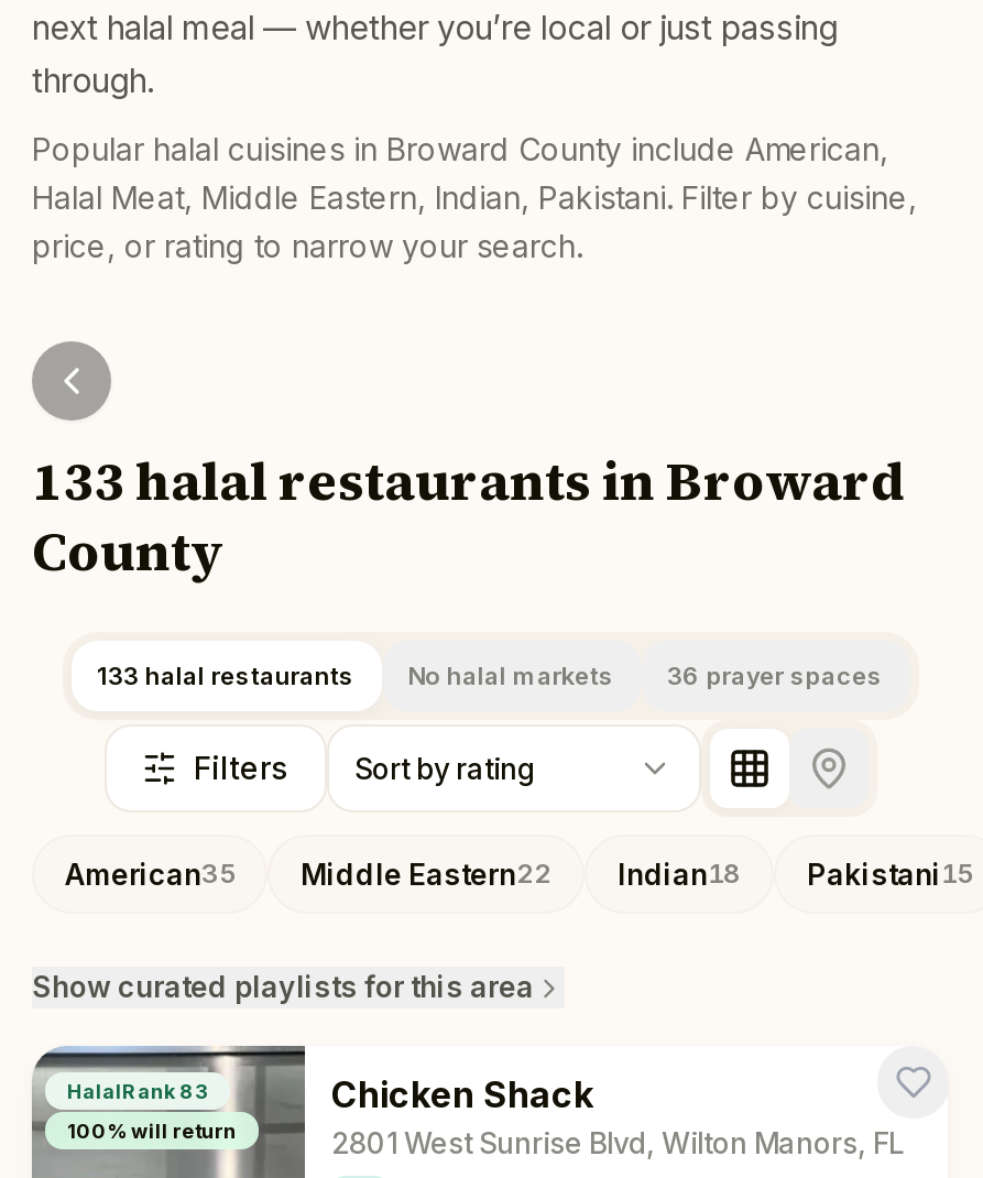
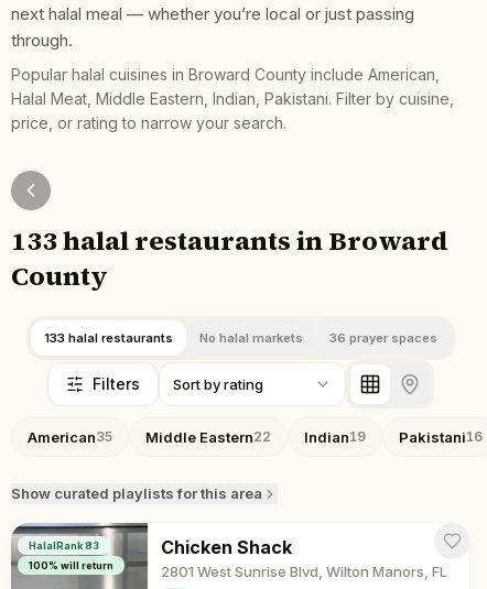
- Indian18
+ Indian19

- Pakistani 15
+ Pakistani 16
